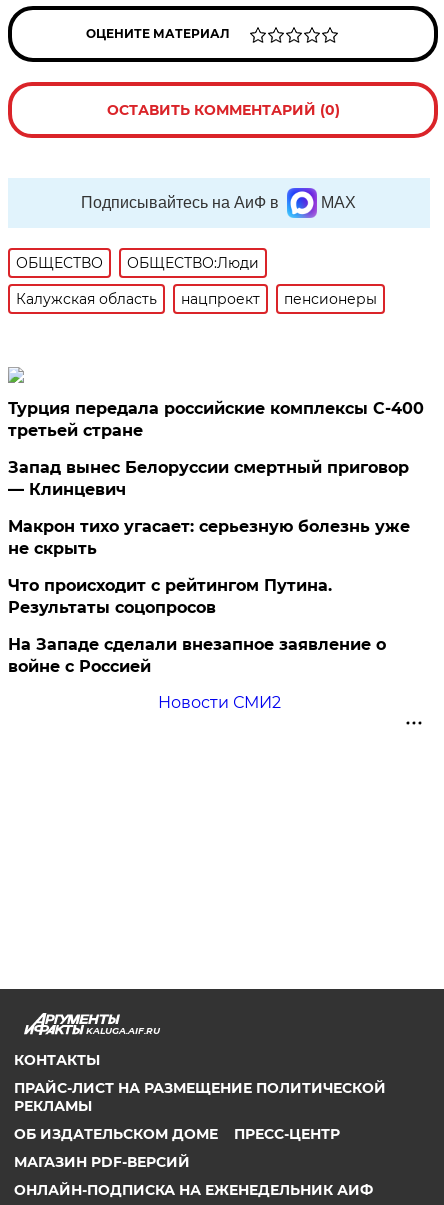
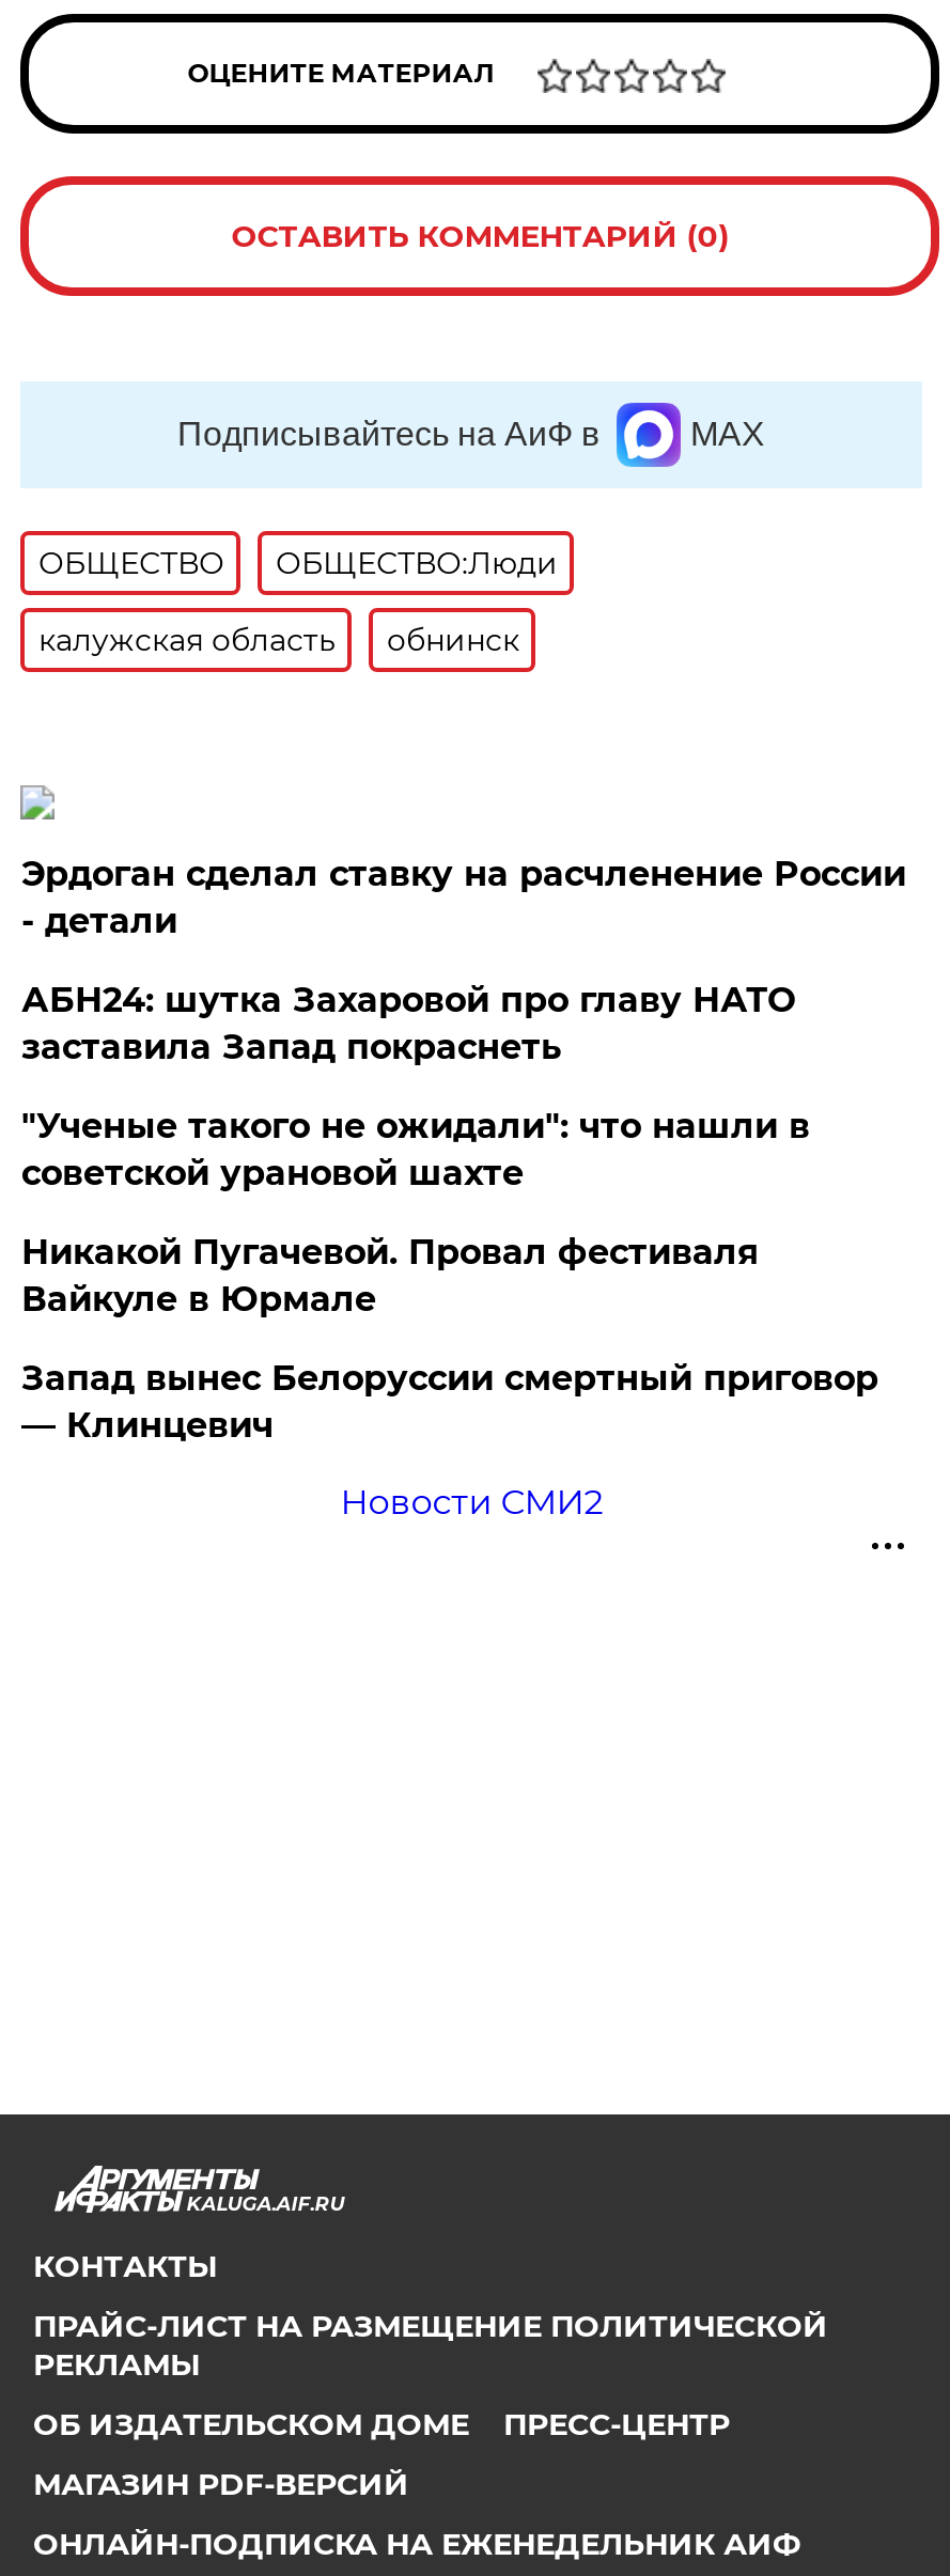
- Калужская область
- нацпроект
- пенсионеры
+ калужская область
+ обнинск

- Турция передала российские комплексы С-400
- третьей стране
+ Эрдоган сделал ставку на расчленение России
+ - детали
+ АБН24: шутка Захаровой про главу НАТО
+ заставила Запад покраснеть
+ "Ученые такого не ожидали": что нашли в
+ советской урановой шахте
+ Никакой Пугачевой. Провал фестиваля
+ Вайкуле в Юрмале

moved down: Запад вынес Белоруссии смертный приговор | — Клинцевич

- Макрон тихо угасает: серьезную болезнь уже
- не скрыть
- Что происходит с рейтингом Путина.
- Результаты соцопросов
- На Западе сделали внезапное заявление о
- войне с Россией
